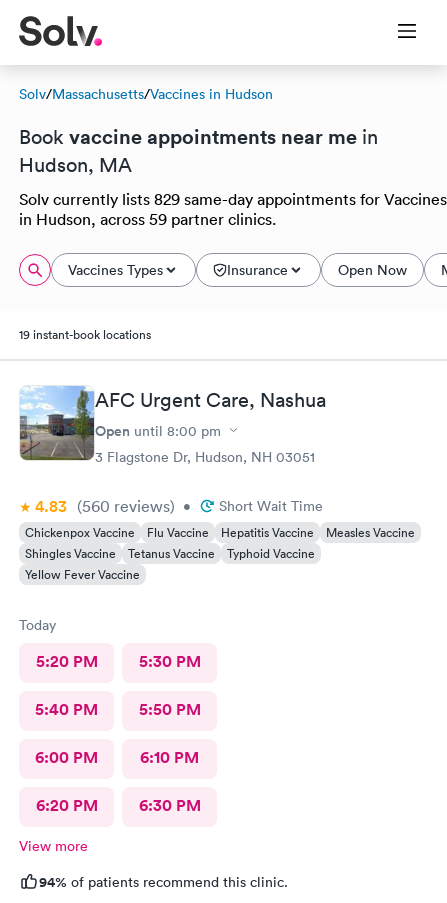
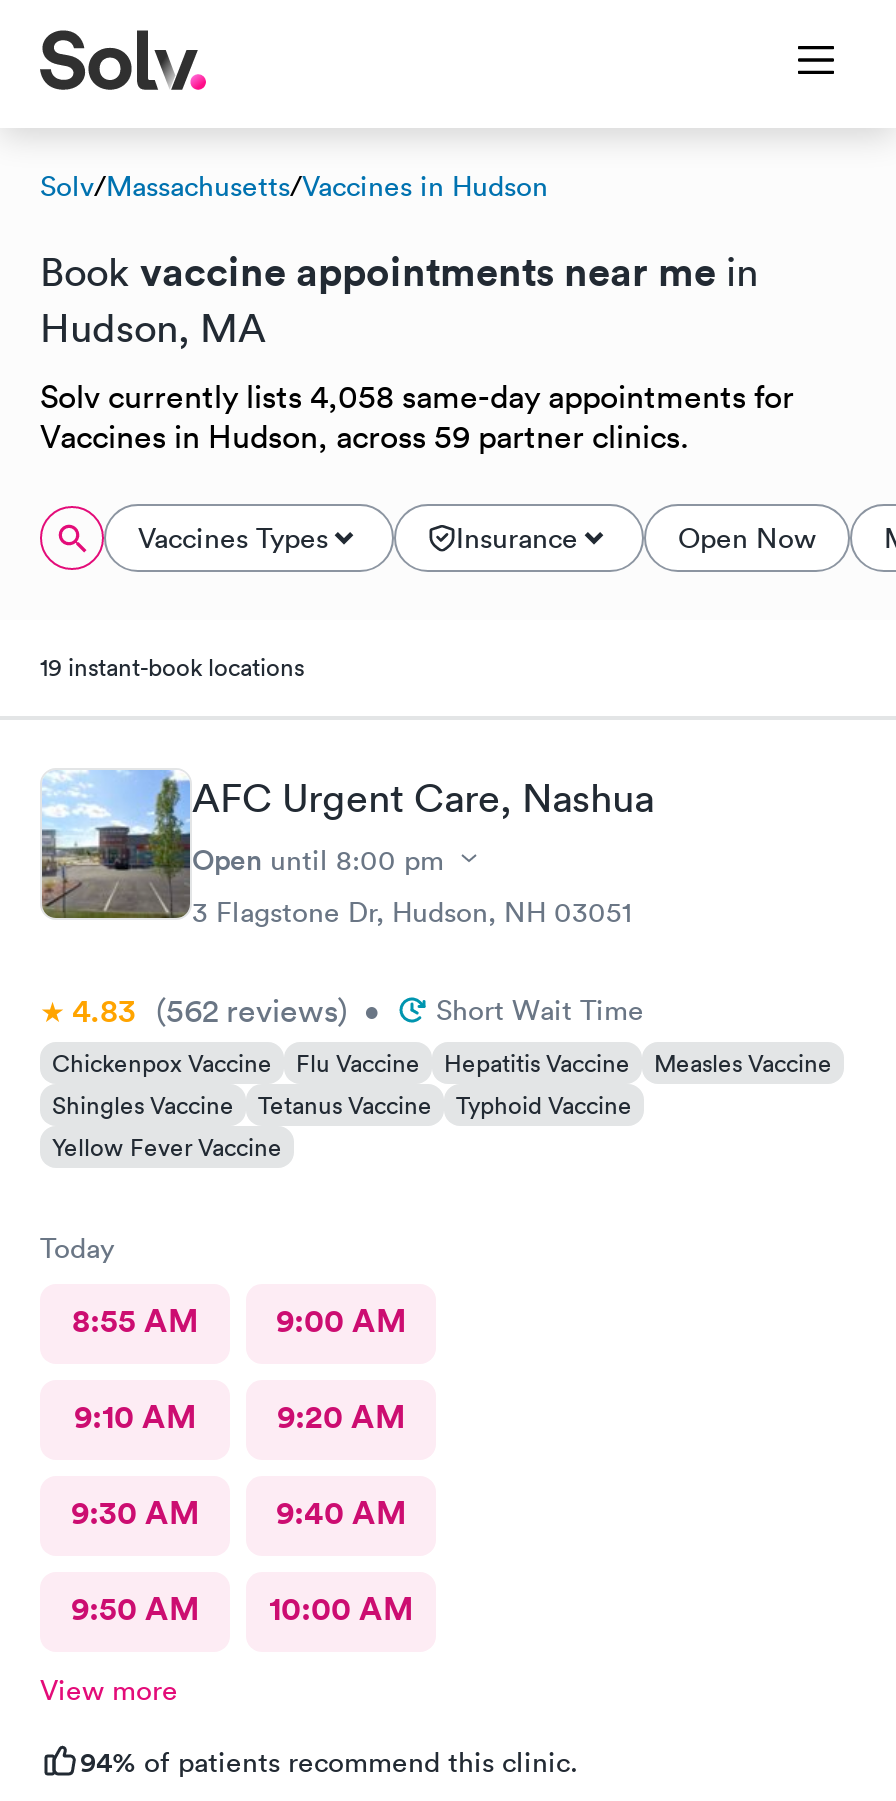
- Solv currently lists 829 same-day appointments for Vaccines
- in Hudson, across 59 partner clinics.
+ Solv currently lists 4,058 same-day appointments for
+ Vaccines in Hudson, across 59 partner clinics.

- 4.83 (560 reviews) • Short Wait Time
+ 4.83 (562 reviews) • Short Wait Time

- 5:20 PM
- 5:30 PM
+ 8:55 AM
+ 9:00 AM

- 5:40 PM
- 5:50 PM
+ 9:10 AM
+ 9:20 AM

- 6:00 PM
- 6:10 PM
+ 9:30 AM
+ 9:40 AM

- 6:20 PM
- 6:30 PM
+ 9:50 AM
+ 10:00 AM
